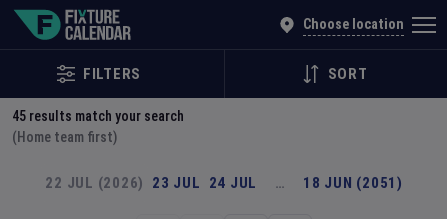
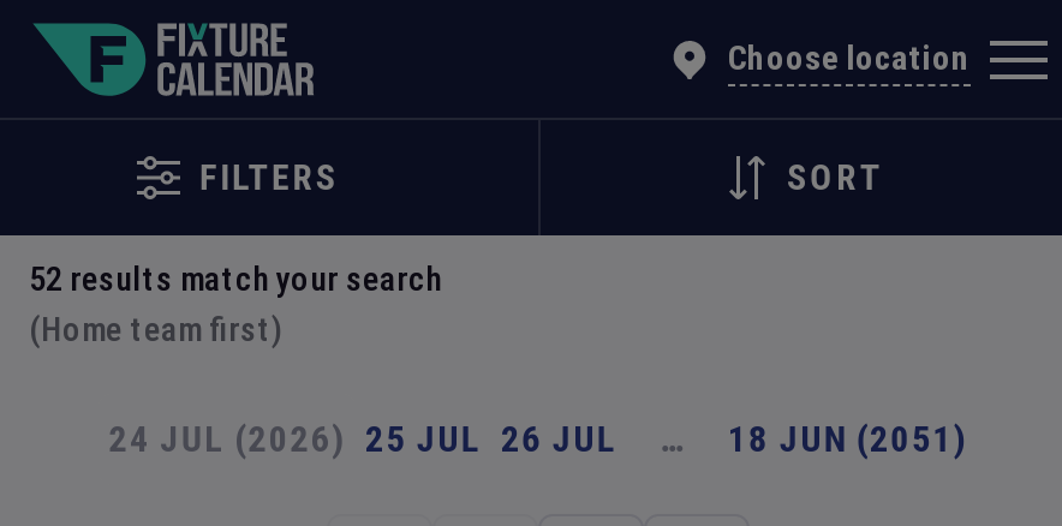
- 45 results match your search
+ 52 results match your search

- 22 JUL (2026) 23 JUL 24 JUL
+ 24 JUL (2026) 25 JUL 26 JUL
